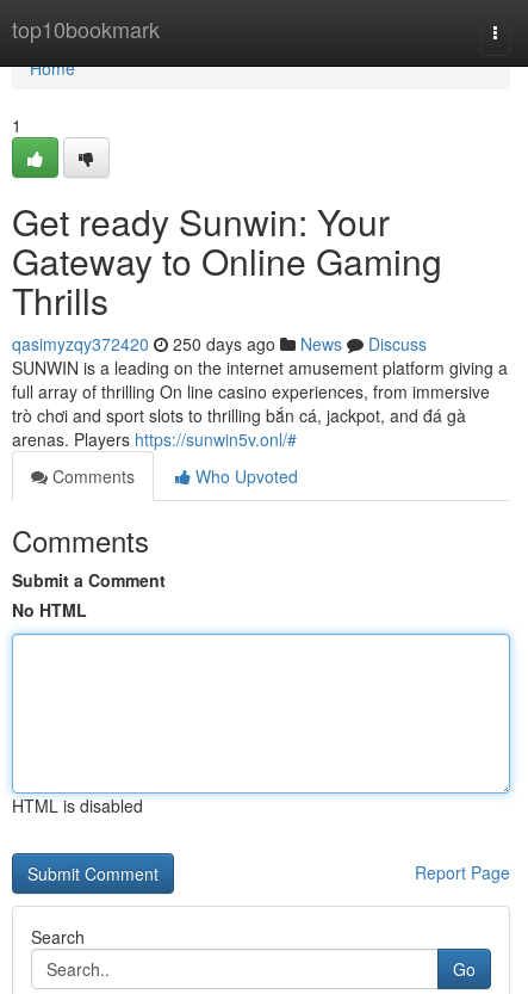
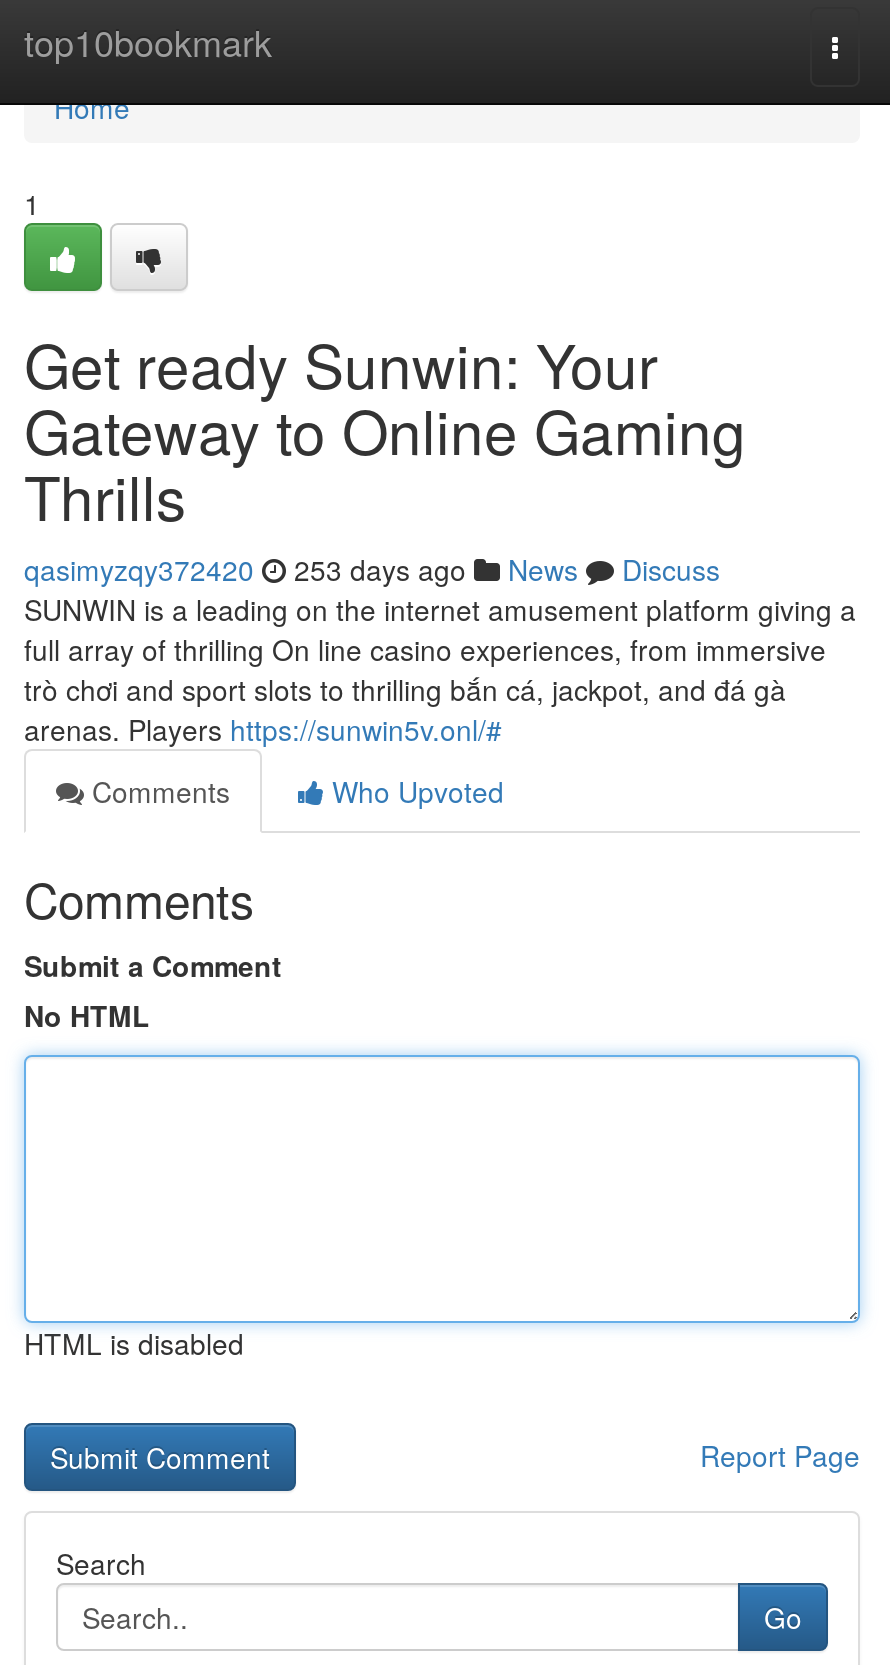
- qasimyzqy372420 250 days ago News Discuss
+ qasimyzqy372420 253 days ago News Discuss
